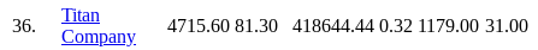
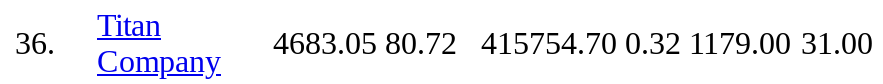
- 4715.60 81.30
+ 4683.05 80.72

- 418644.44 0.32 1179.00 31.00
+ 415754.70 0.32 1179.00 31.00
